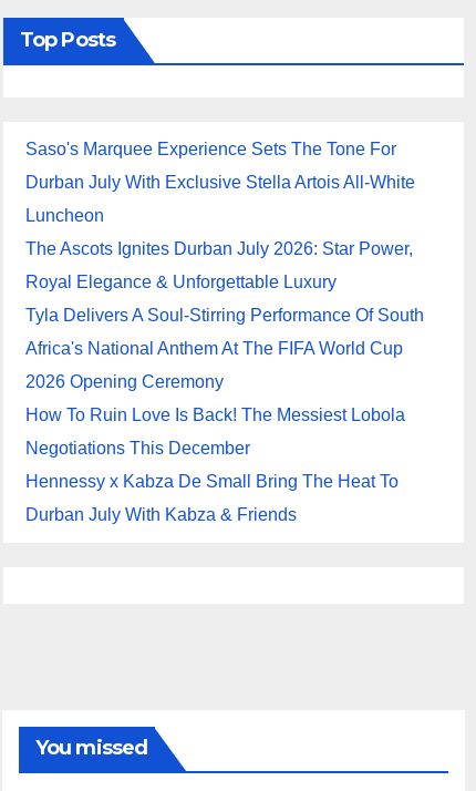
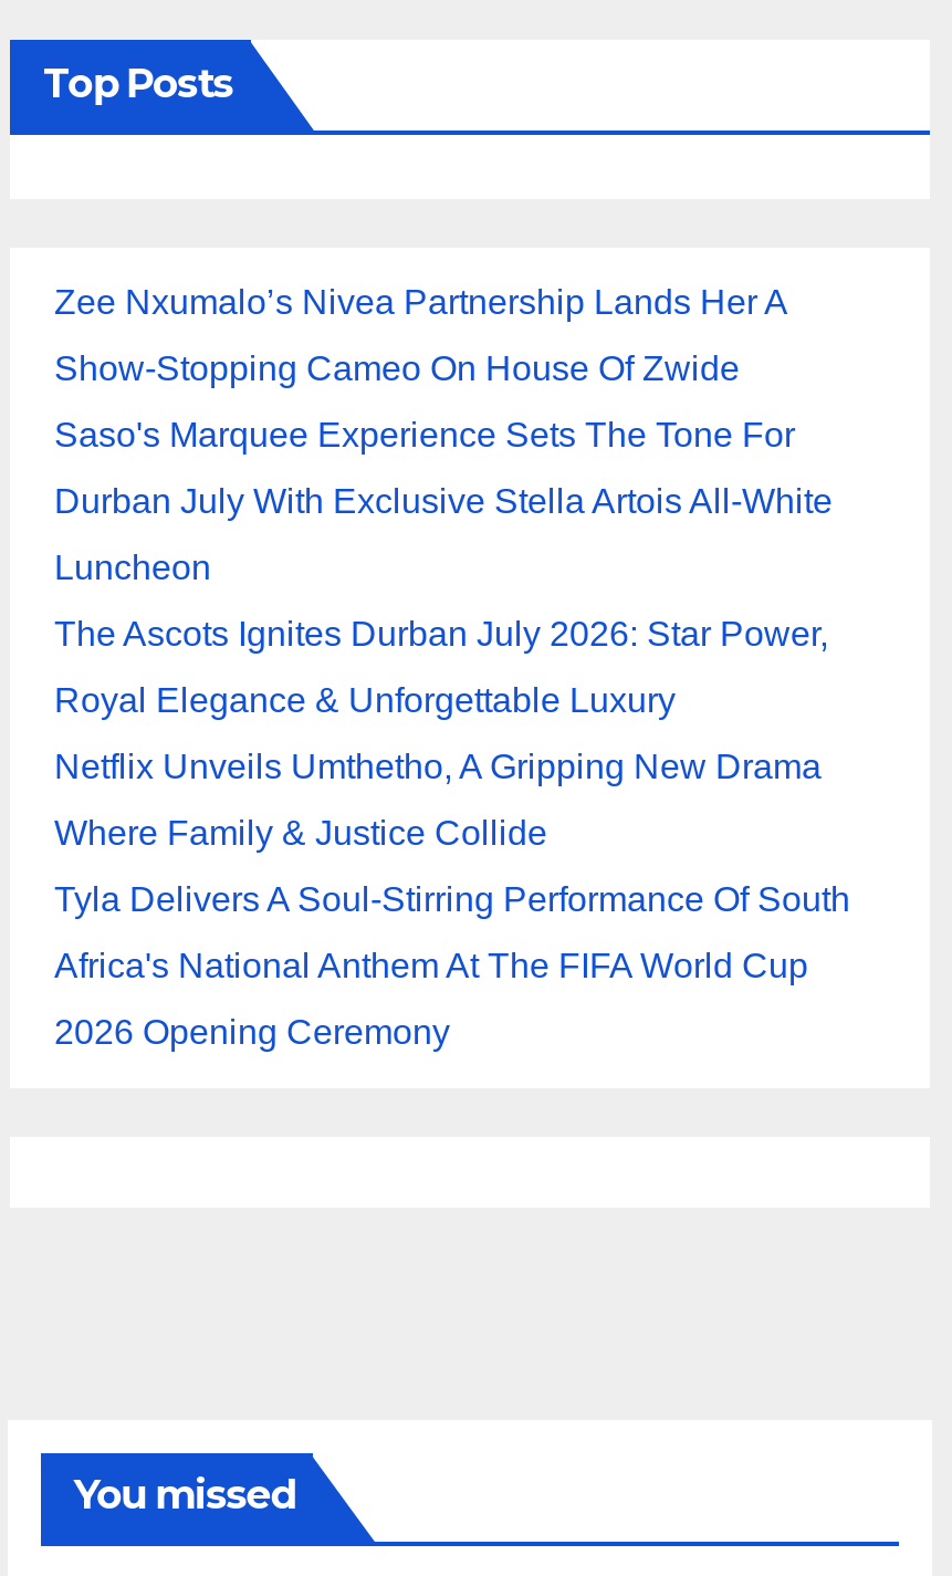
+ Zee Nxumalo’s Nivea Partnership Lands Her A
+ Show-Stopping Cameo On House Of Zwide

moved down: Saso's Marquee Experience Sets The Tone For | Durban July With Exclusive Stella Artois All-White | Luncheon | The Ascots Ignites Durban July 2026: Star Power, | Royal Elegance & Unforgettable Luxury

+ Netflix Unveils Umthetho, A Gripping New Drama
+ Where Family & Justice Collide

moved down: Tyla Delivers A Soul-Stirring Performance Of South | Africa's National Anthem At The FIFA World Cup | 2026 Opening Ceremony

- How To Ruin Love Is Back! The Messiest Lobola
- Negotiations This December
- Hennessy x Kabza De Small Bring The Heat To
- Durban July With Kabza & Friends
